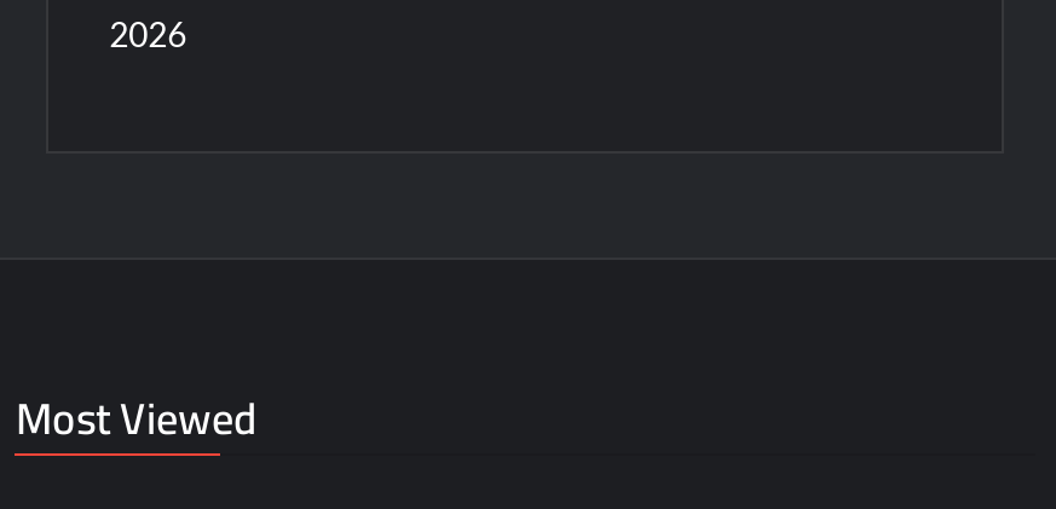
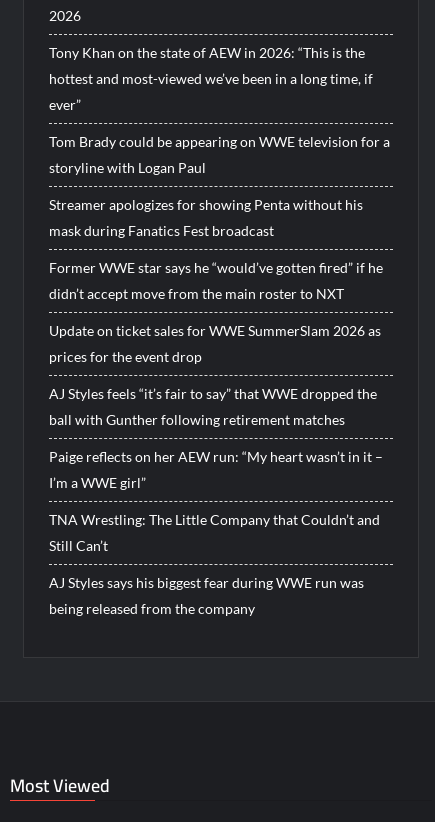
+ Tony Khan on the state of AEW in 2026: “This is the
+ hottest and most-viewed we’ve been in a long time, if
+ ever”
+ Tom Brady could be appearing on WWE television for a
+ storyline with Logan Paul
+ Streamer apologizes for showing Penta without his
+ mask during Fanatics Fest broadcast
+ Former WWE star says he “would’ve gotten fired” if he
+ didn’t accept move from the main roster to NXT
+ Update on ticket sales for WWE SummerSlam 2026 as
+ prices for the event drop
+ AJ Styles feels “it’s fair to say” that WWE dropped the
+ ball with Gunther following retirement matches
+ Paige reflects on her AEW run: “My heart wasn’t in it –
+ I’m a WWE girl”
+ TNA Wrestling: The Little Company that Couldn’t and
+ Still Can’t
+ AJ Styles says his biggest fear during WWE run was
+ being released from the company
